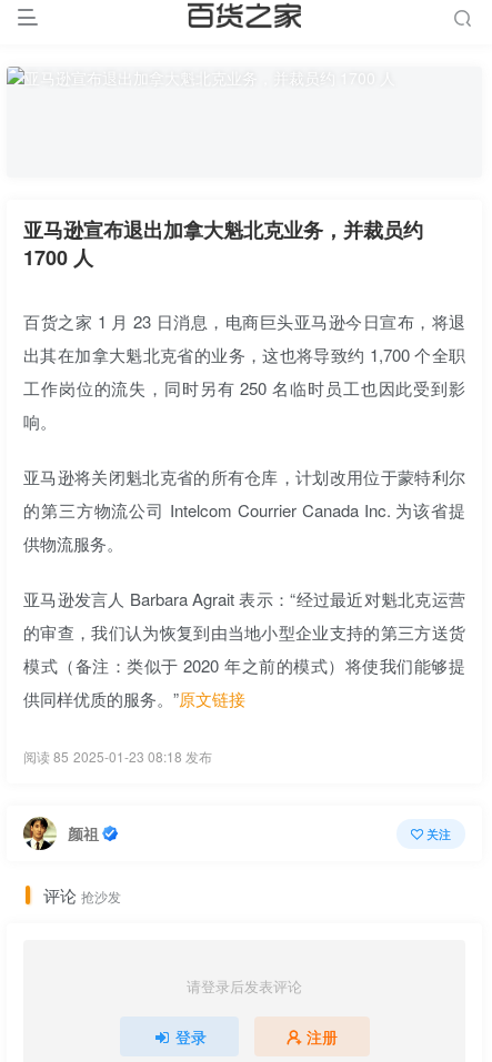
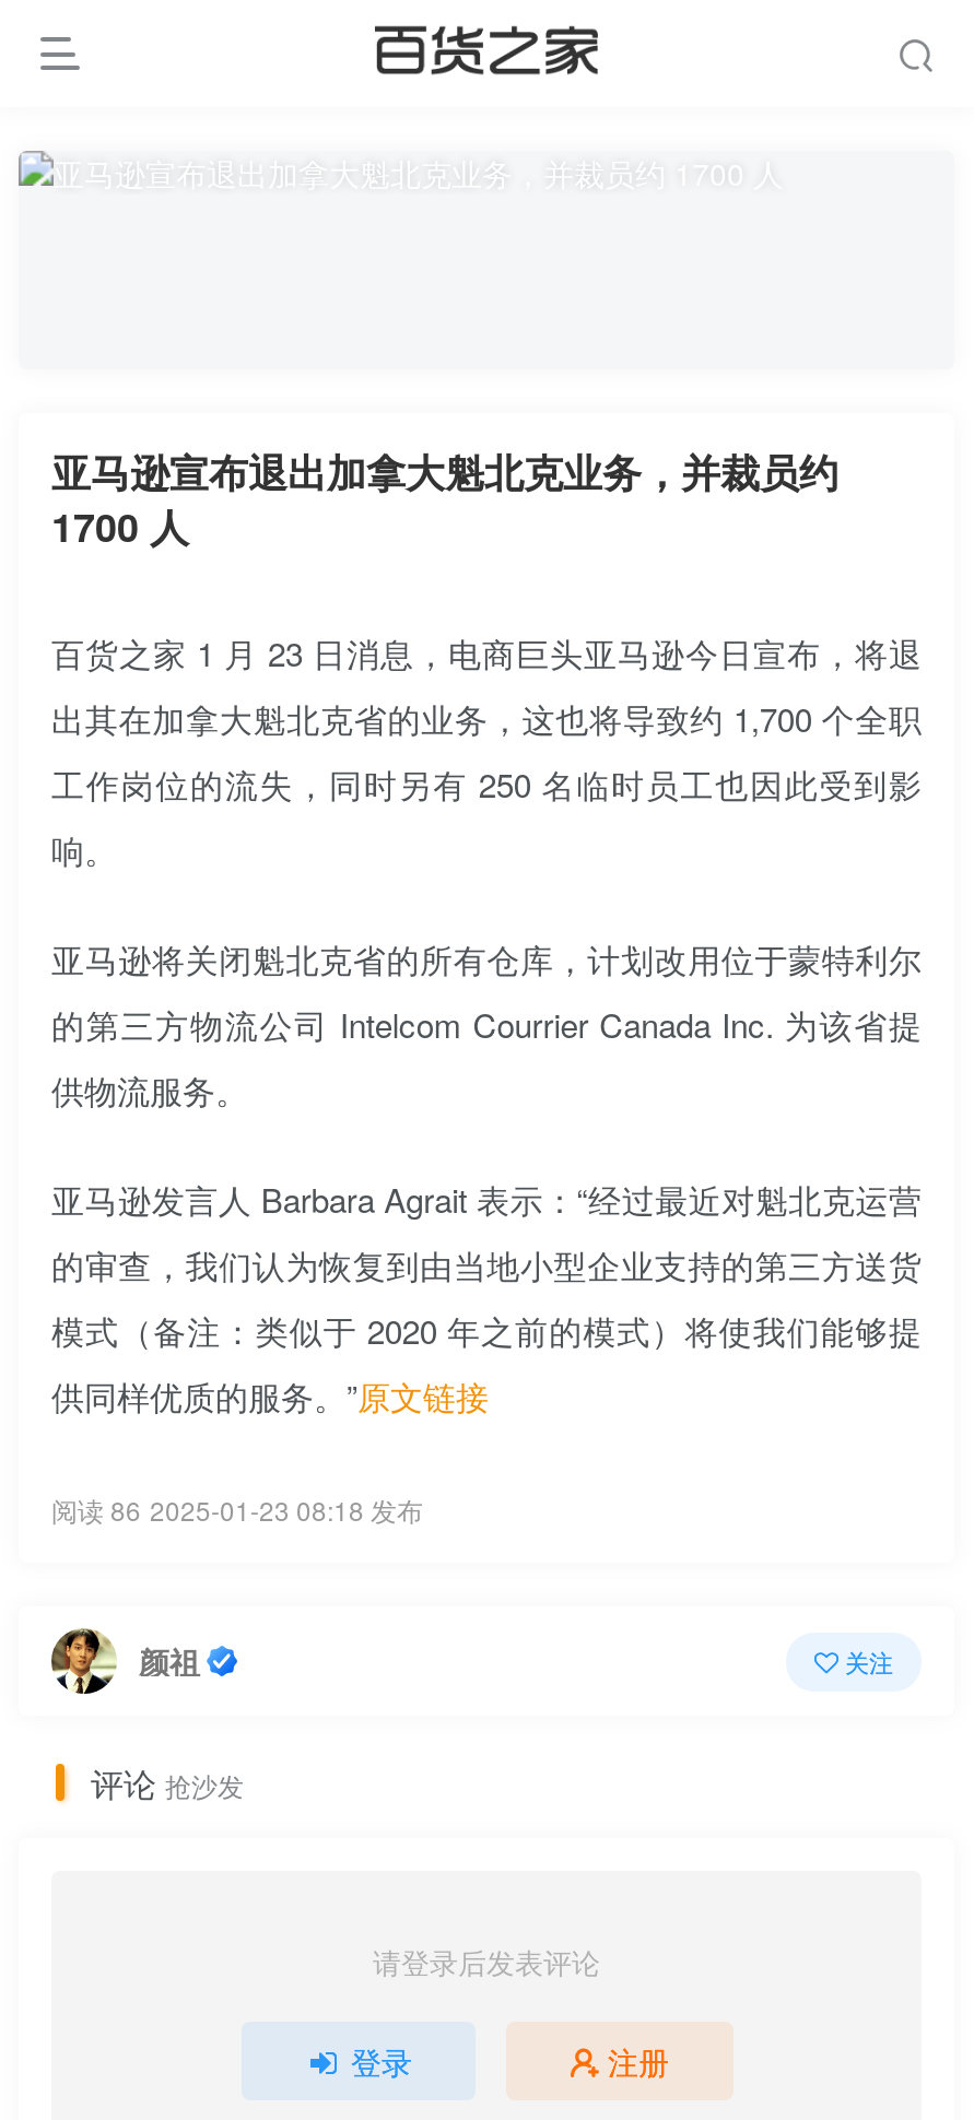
- 阅读 85 2025-01-23 08:18 发布
+ 阅读 86 2025-01-23 08:18 发布
